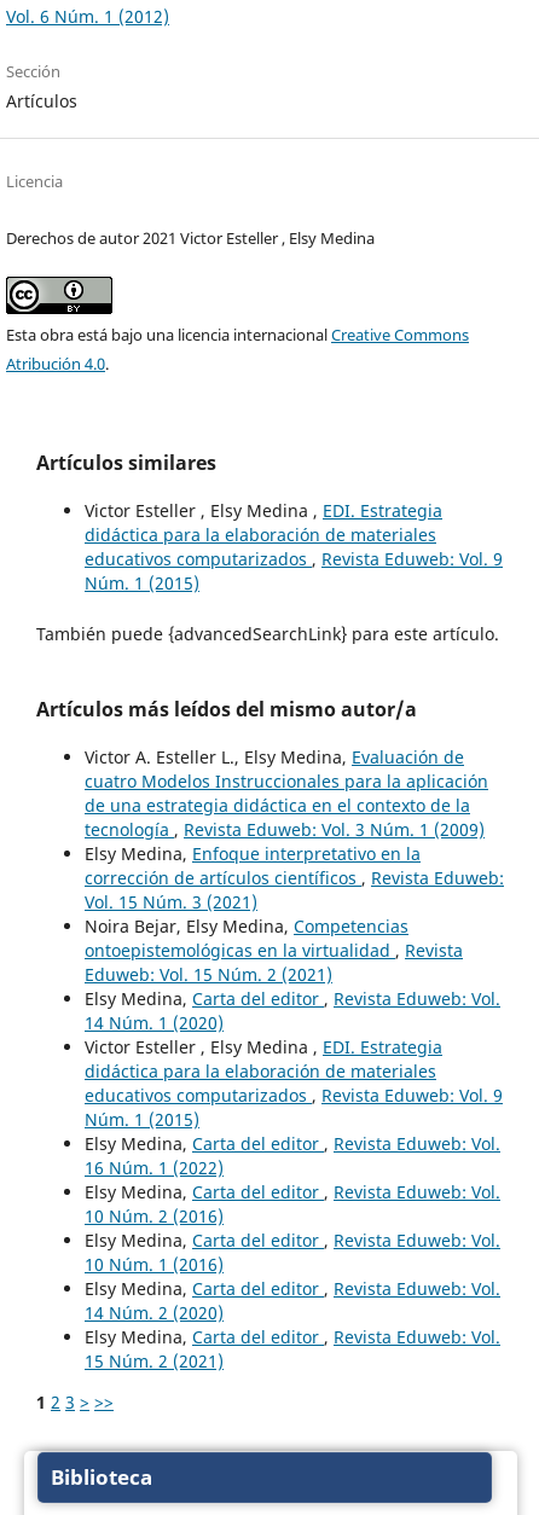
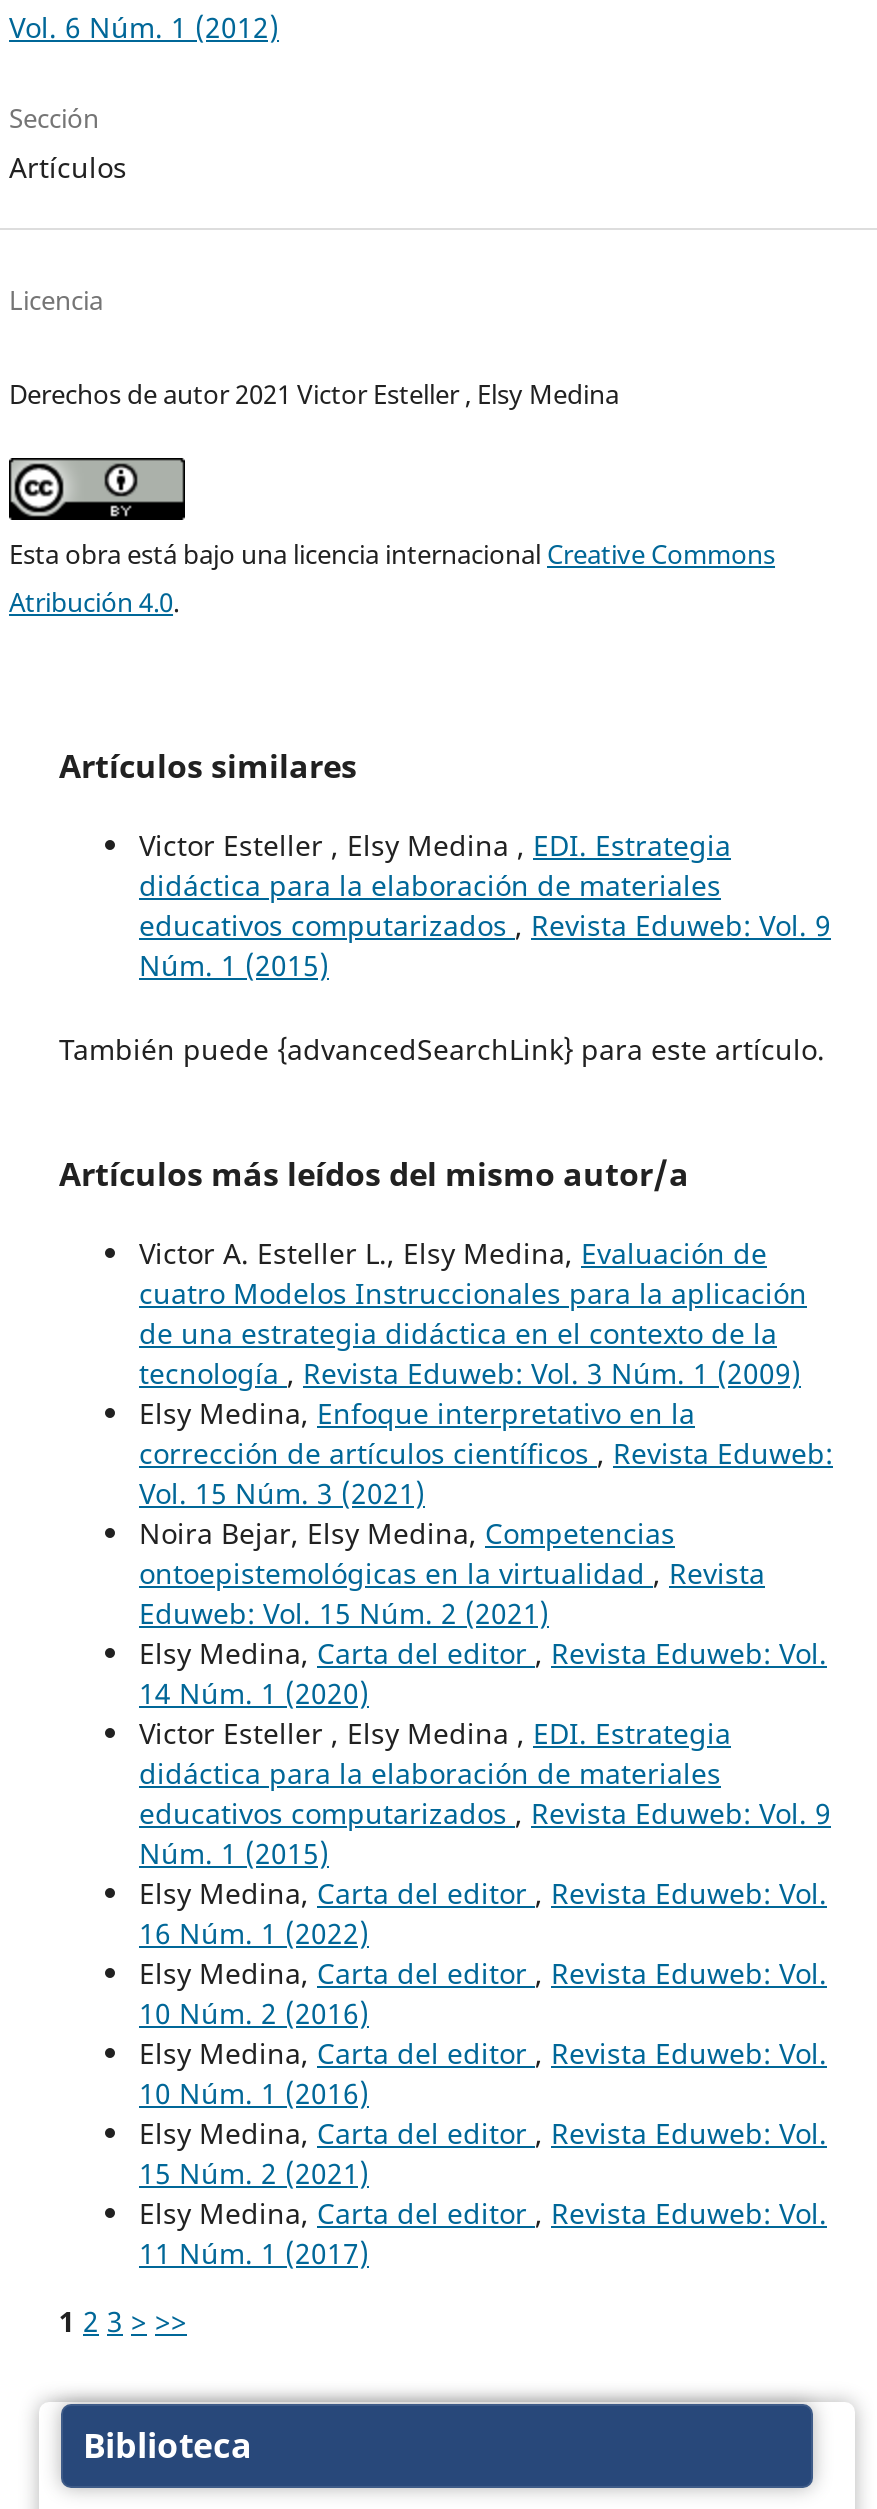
- 14 Núm. 2 (2020)
+ 15 Núm. 2 (2021)

- 15 Núm. 2 (2021)
+ 11 Núm. 1 (2017)
